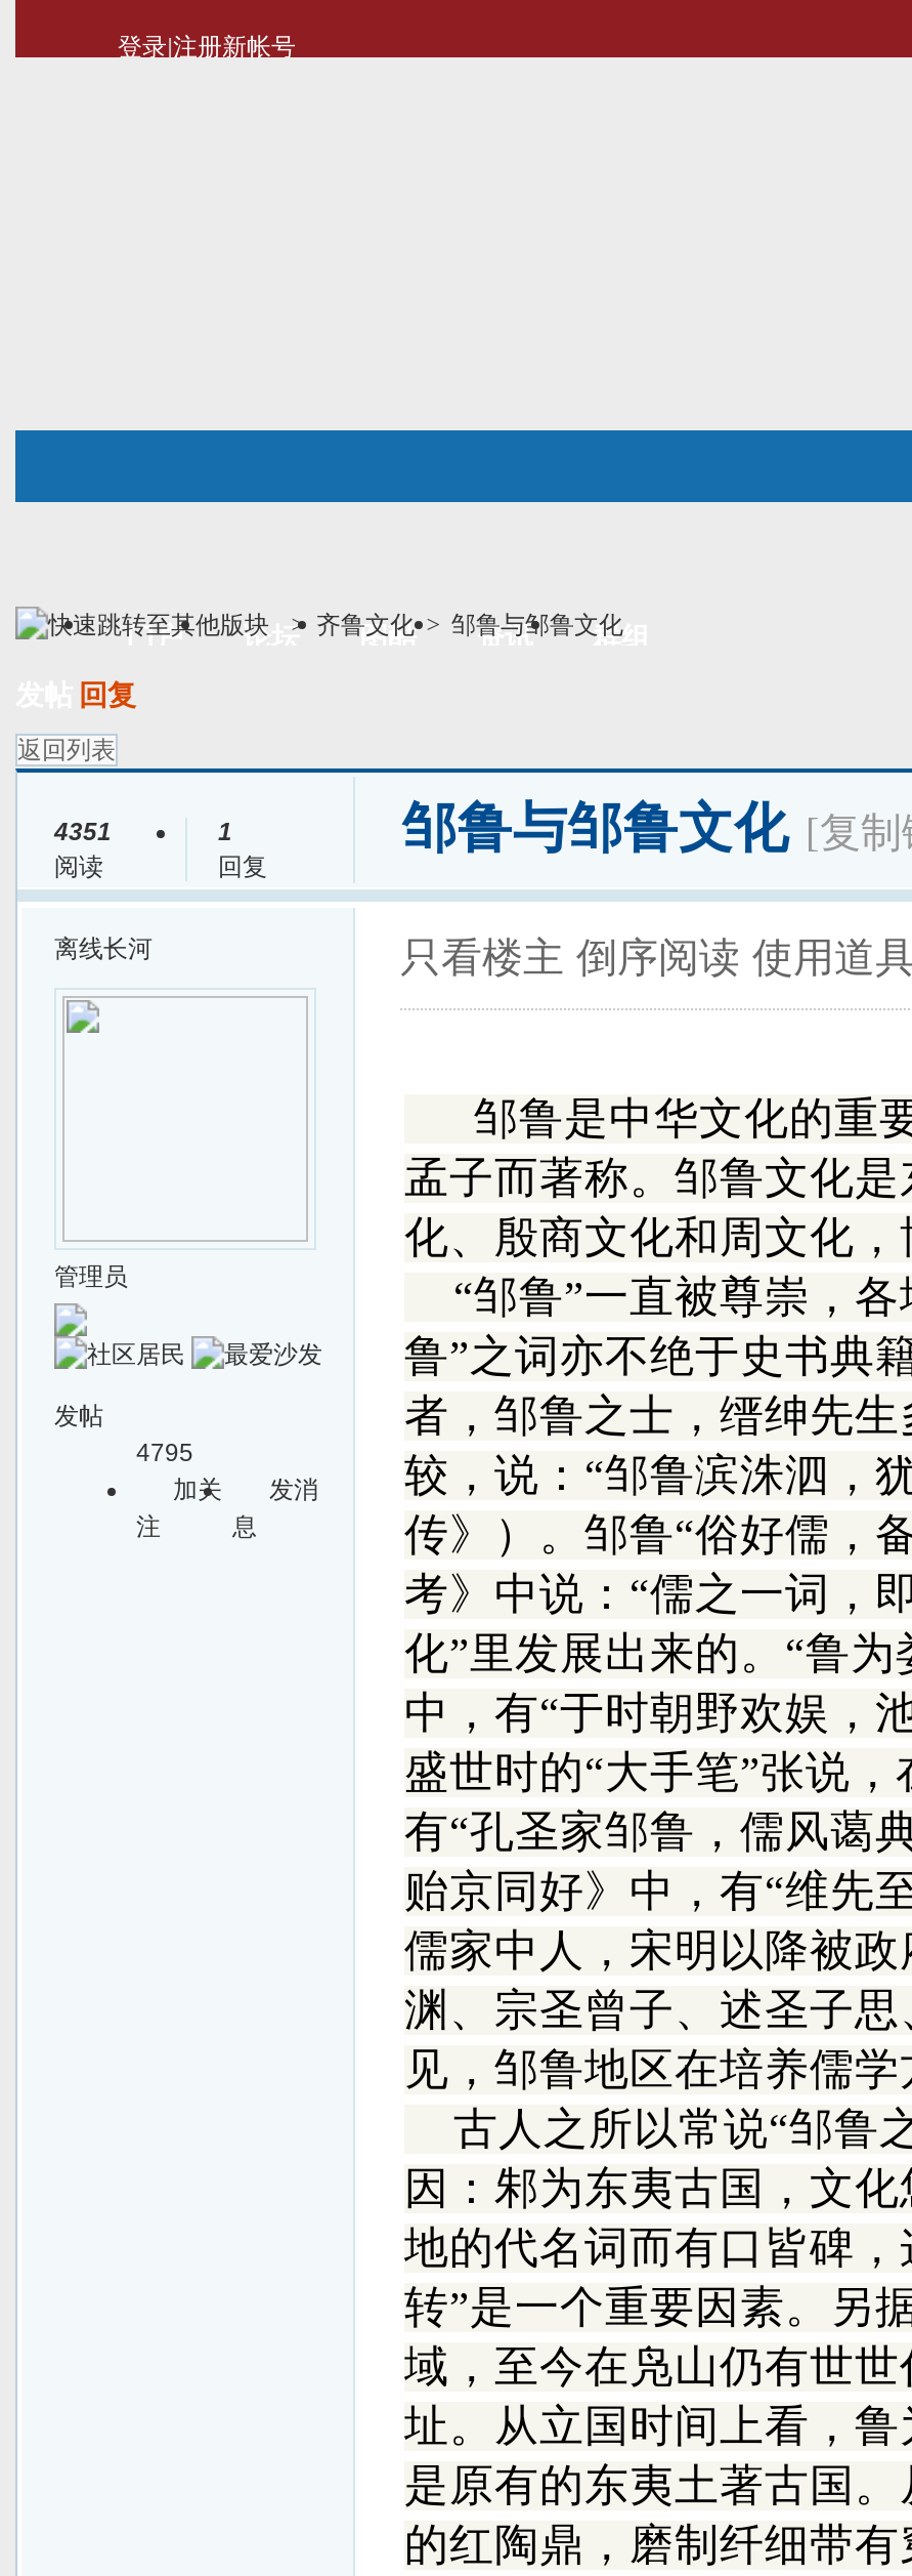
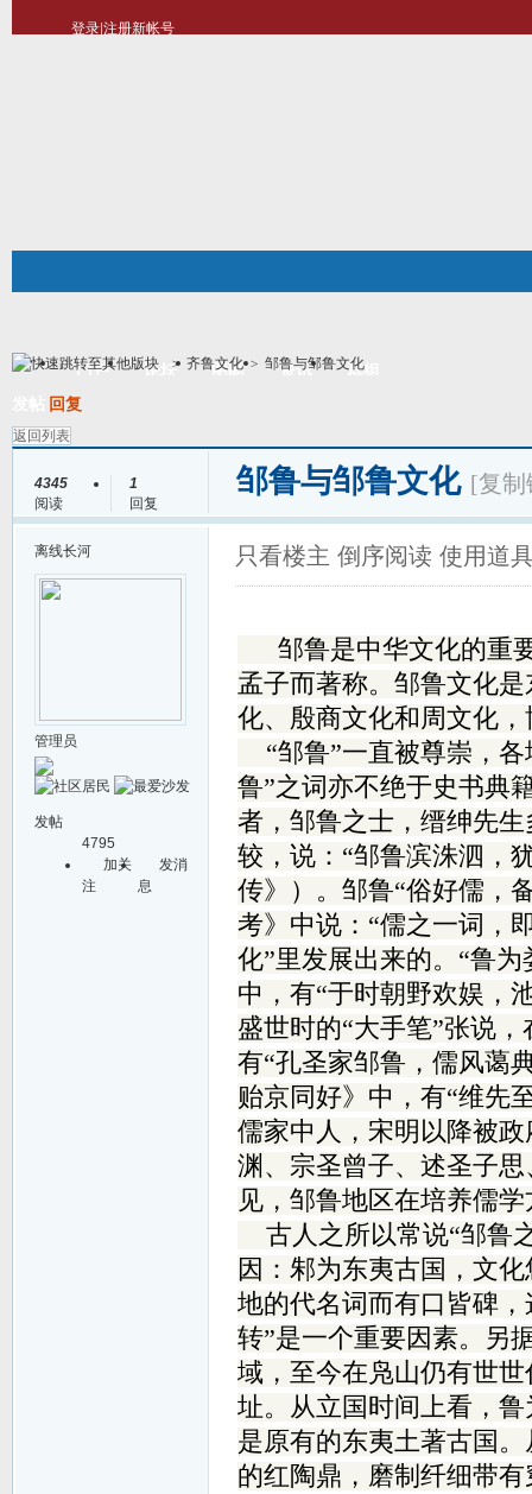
- 4351
+ 4345
